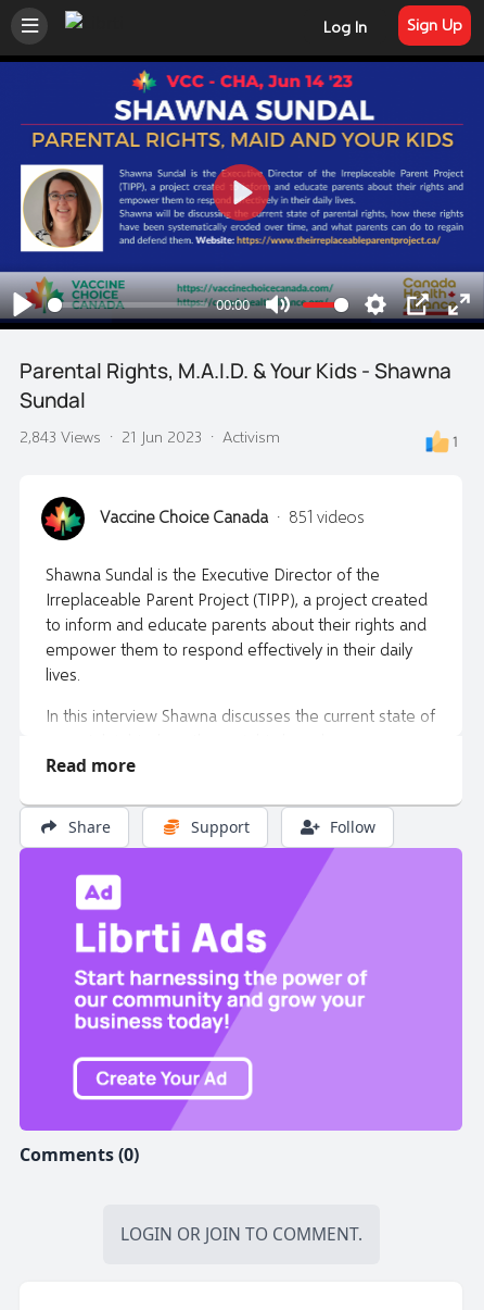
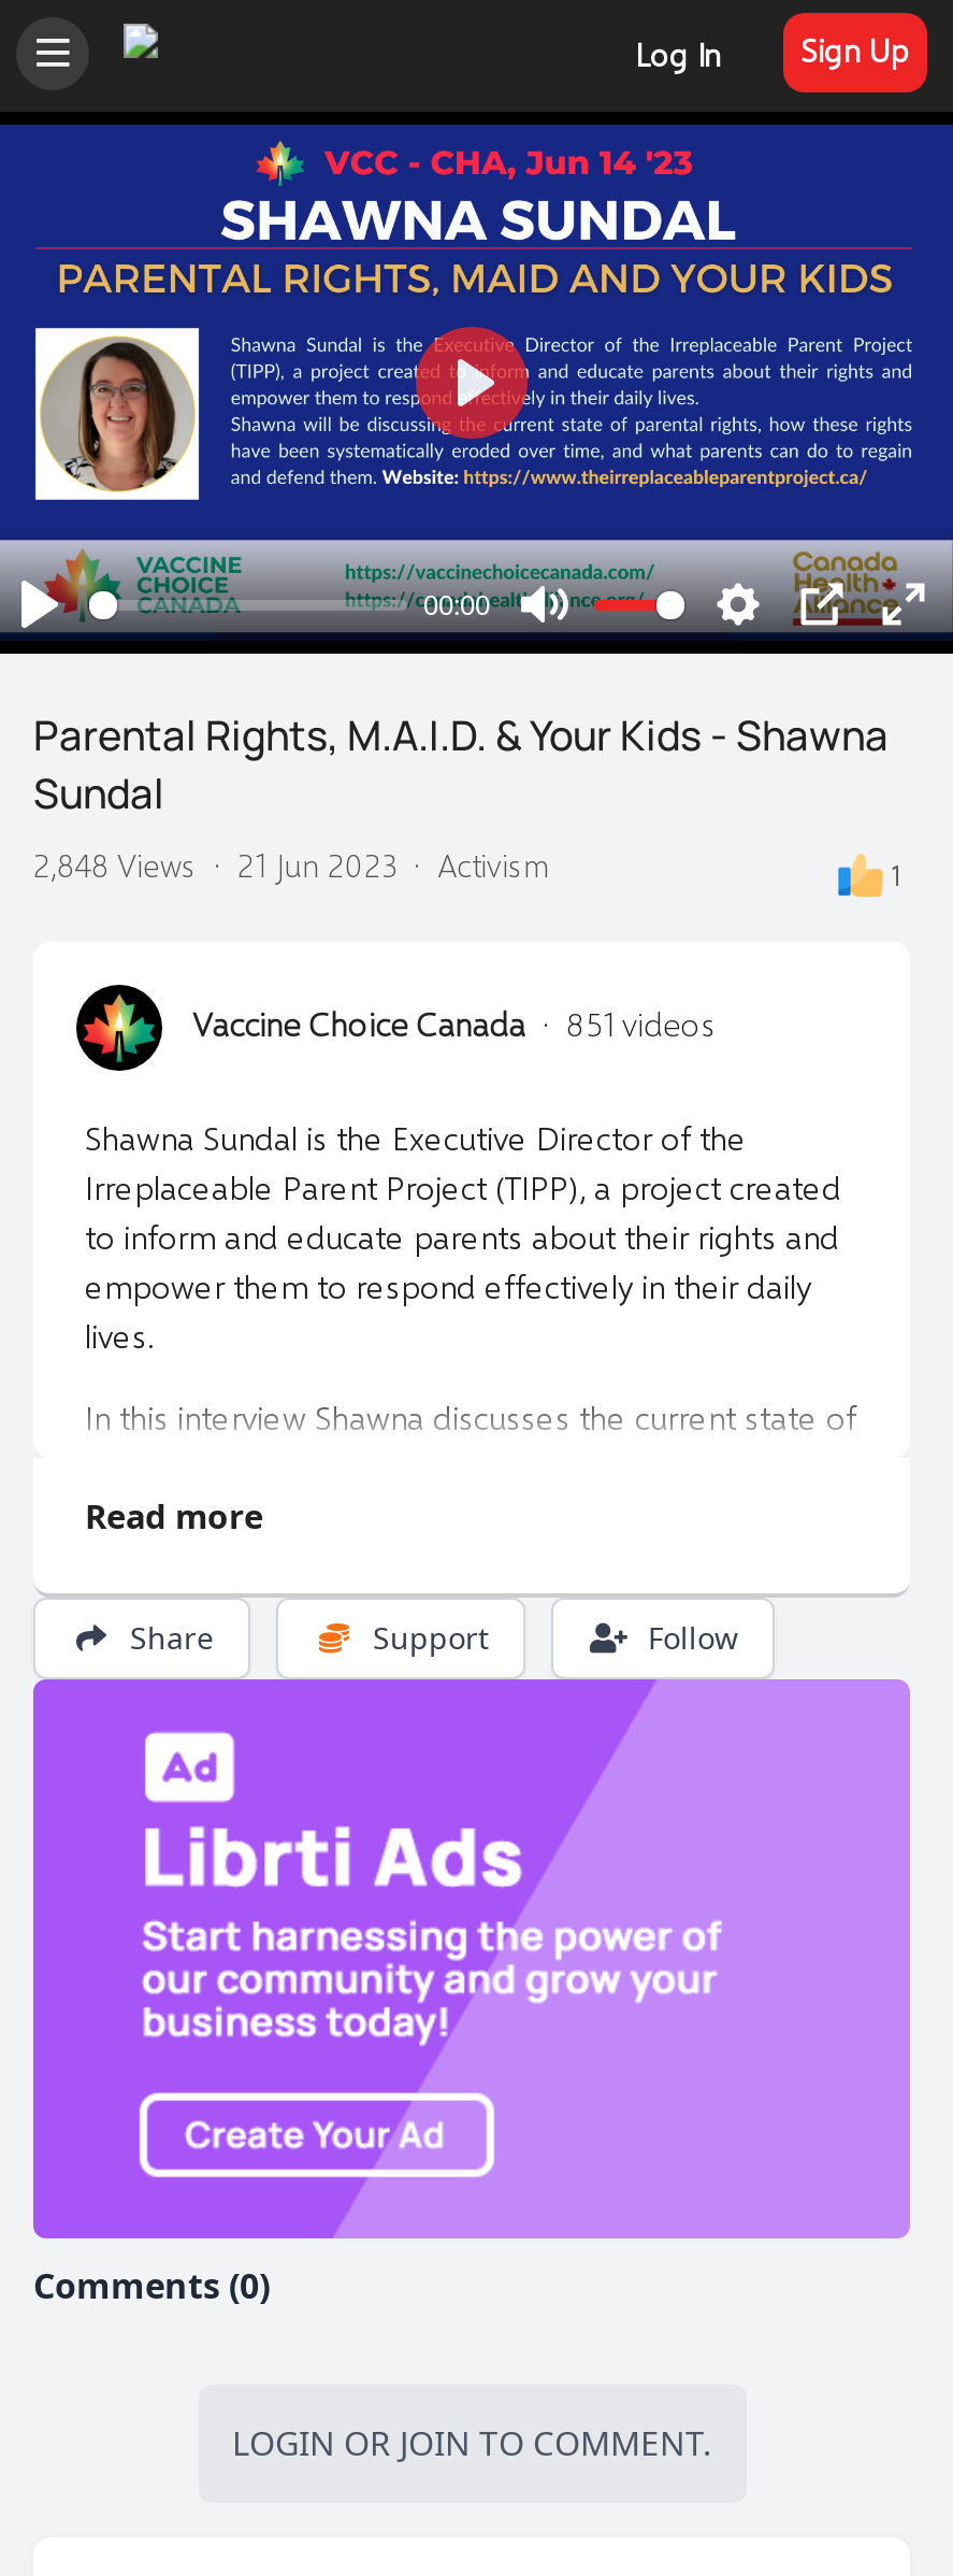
- 2,843 Views · 21 Jun 2023 · Activism
+ 2,848 Views · 21 Jun 2023 · Activism
